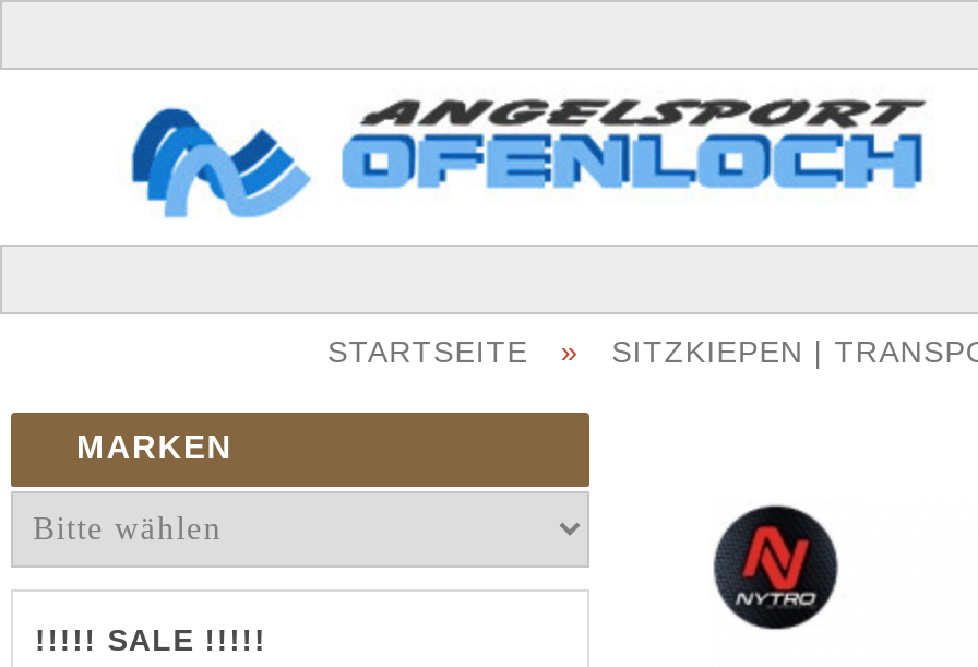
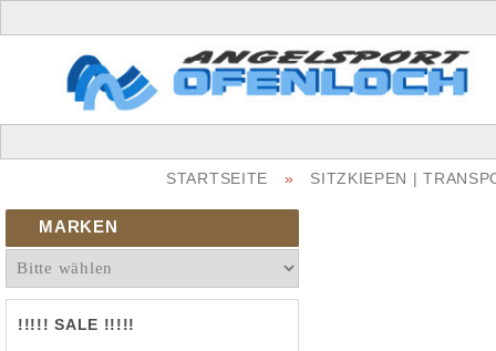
- [image]
